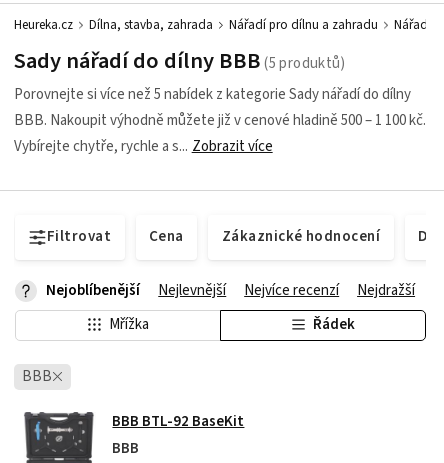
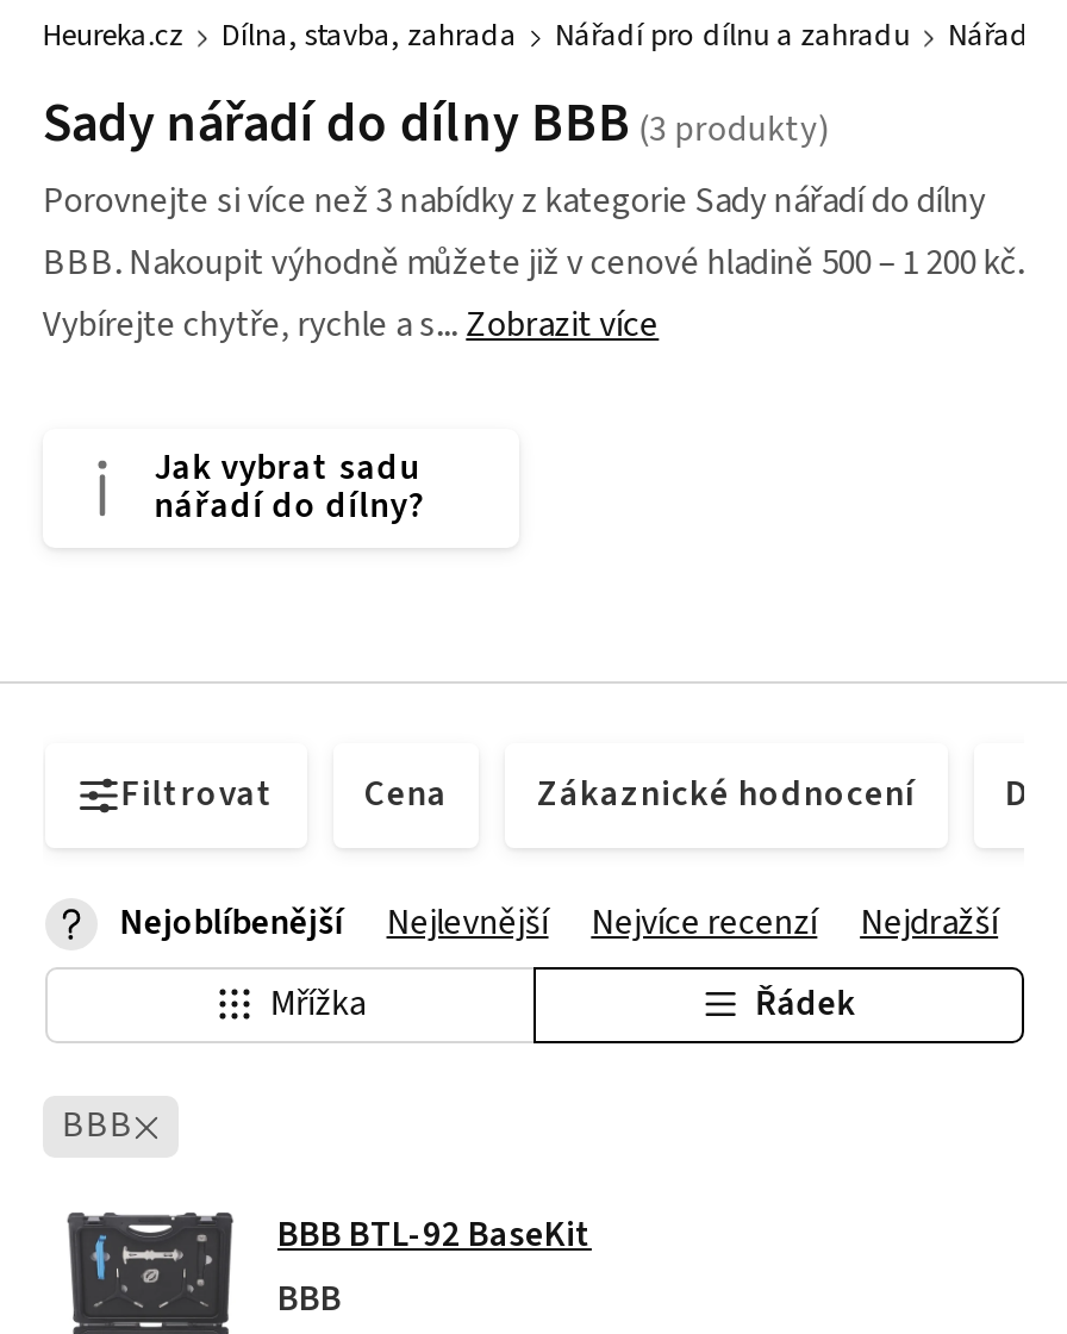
- Porovnejte si více než 5 nabídek z kategorie Sady nářadí do dílny
+ Porovnejte si více než 3 nabídky z kategorie Sady nářadí do dílny

- BBB. Nakoupit výhodně můžete již v cenové hladině 500 – 1 100 kč.
+ BBB. Nakoupit výhodně můžete již v cenové hladině 500 – 1 200 kč.

+ Jak vybrat sadu
+ nářadí do dílny?
